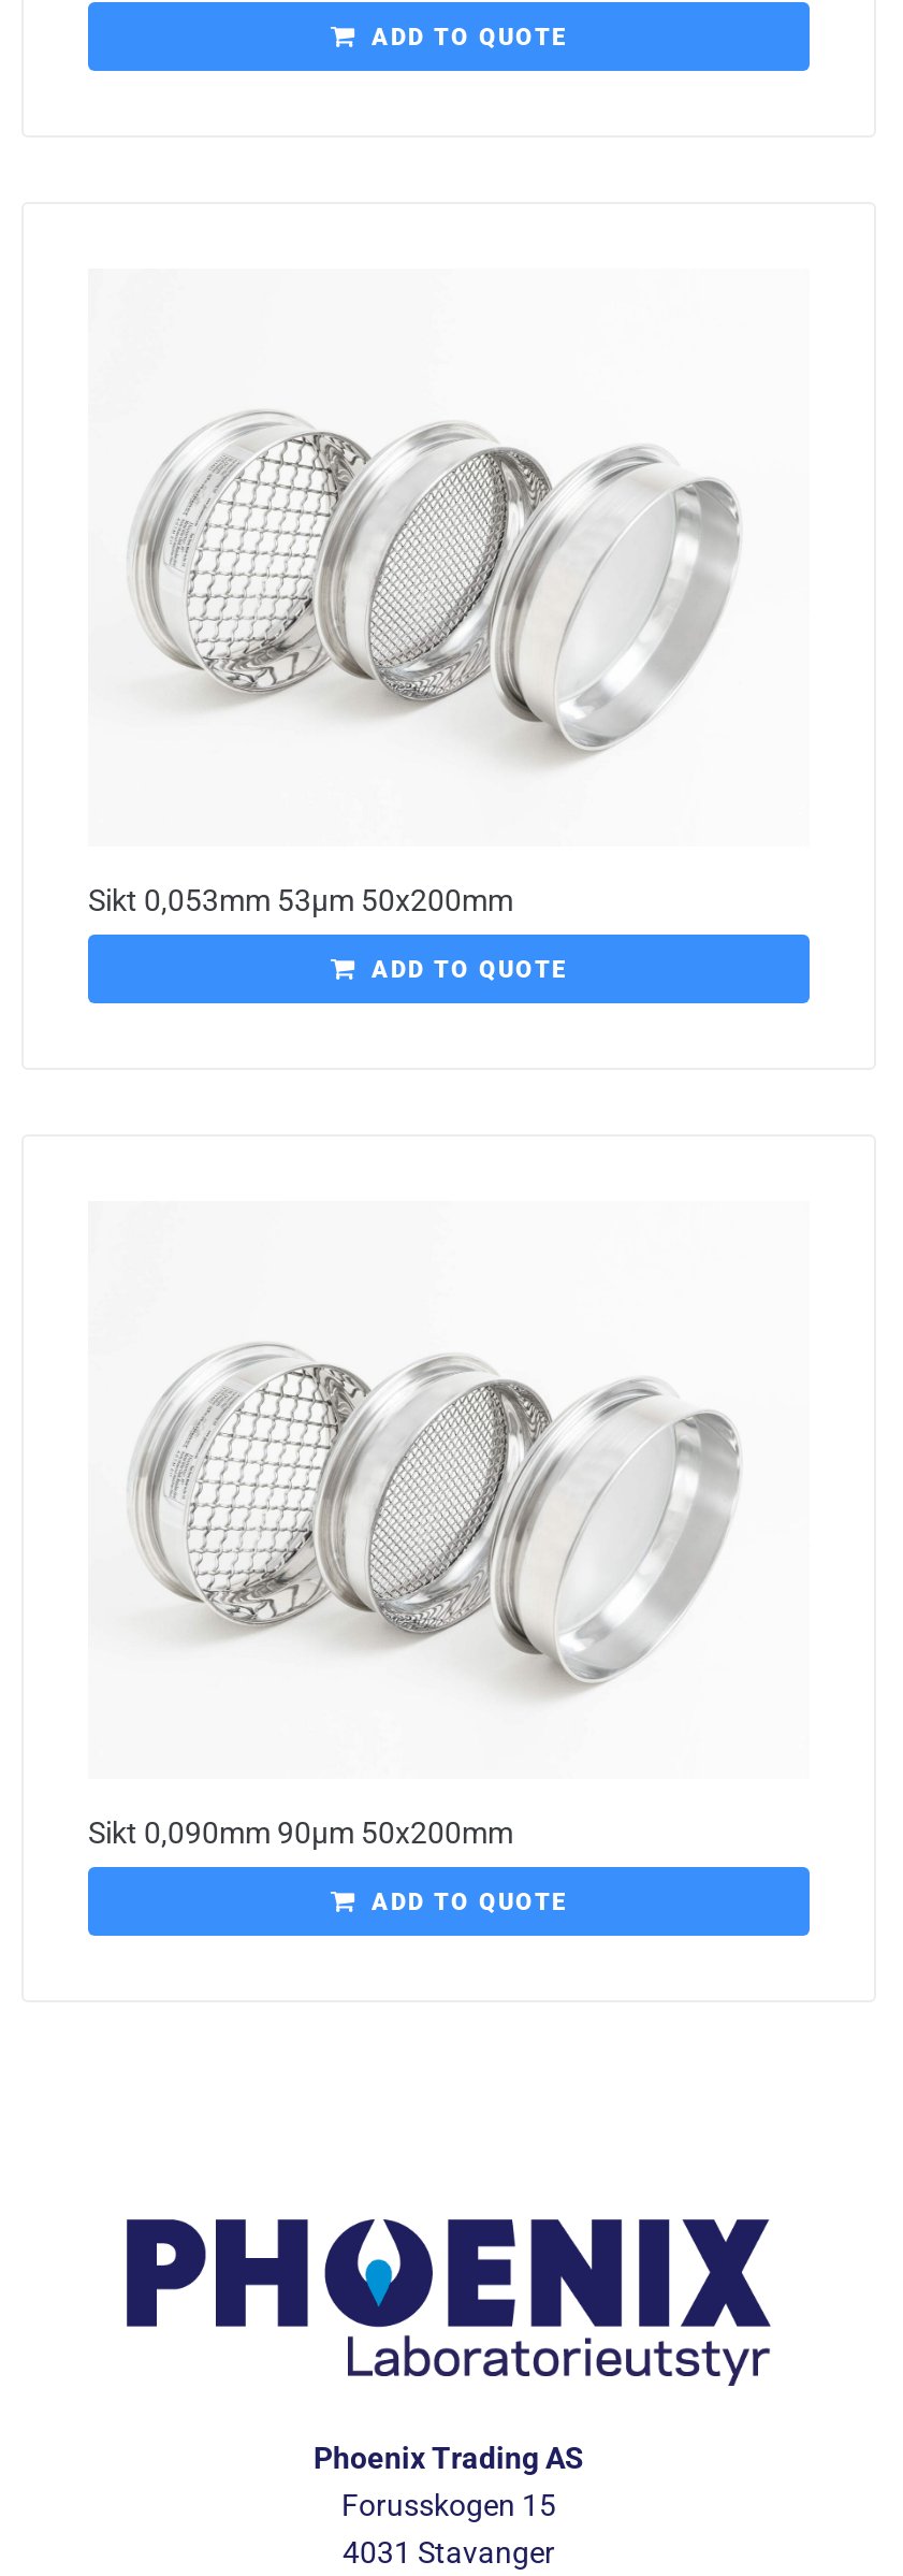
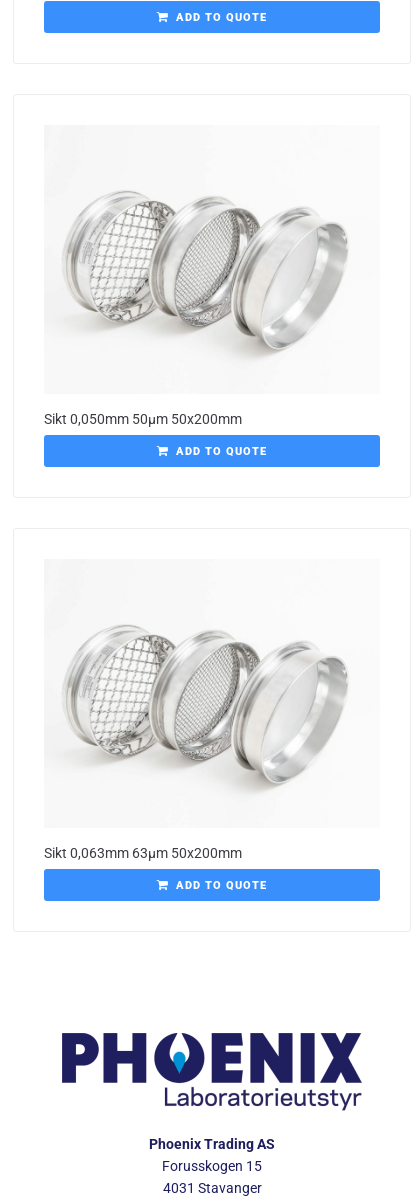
- Sikt 0,053mm 53µm 50x200mm
+ Sikt 0,050mm 50µm 50x200mm

- Sikt 0,090mm 90µm 50x200mm
+ Sikt 0,063mm 63µm 50x200mm
